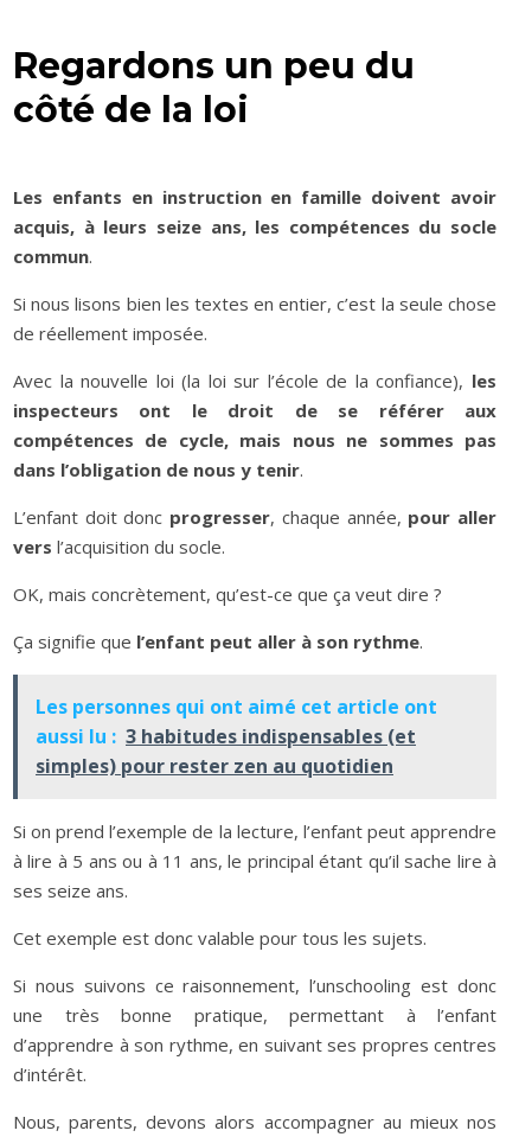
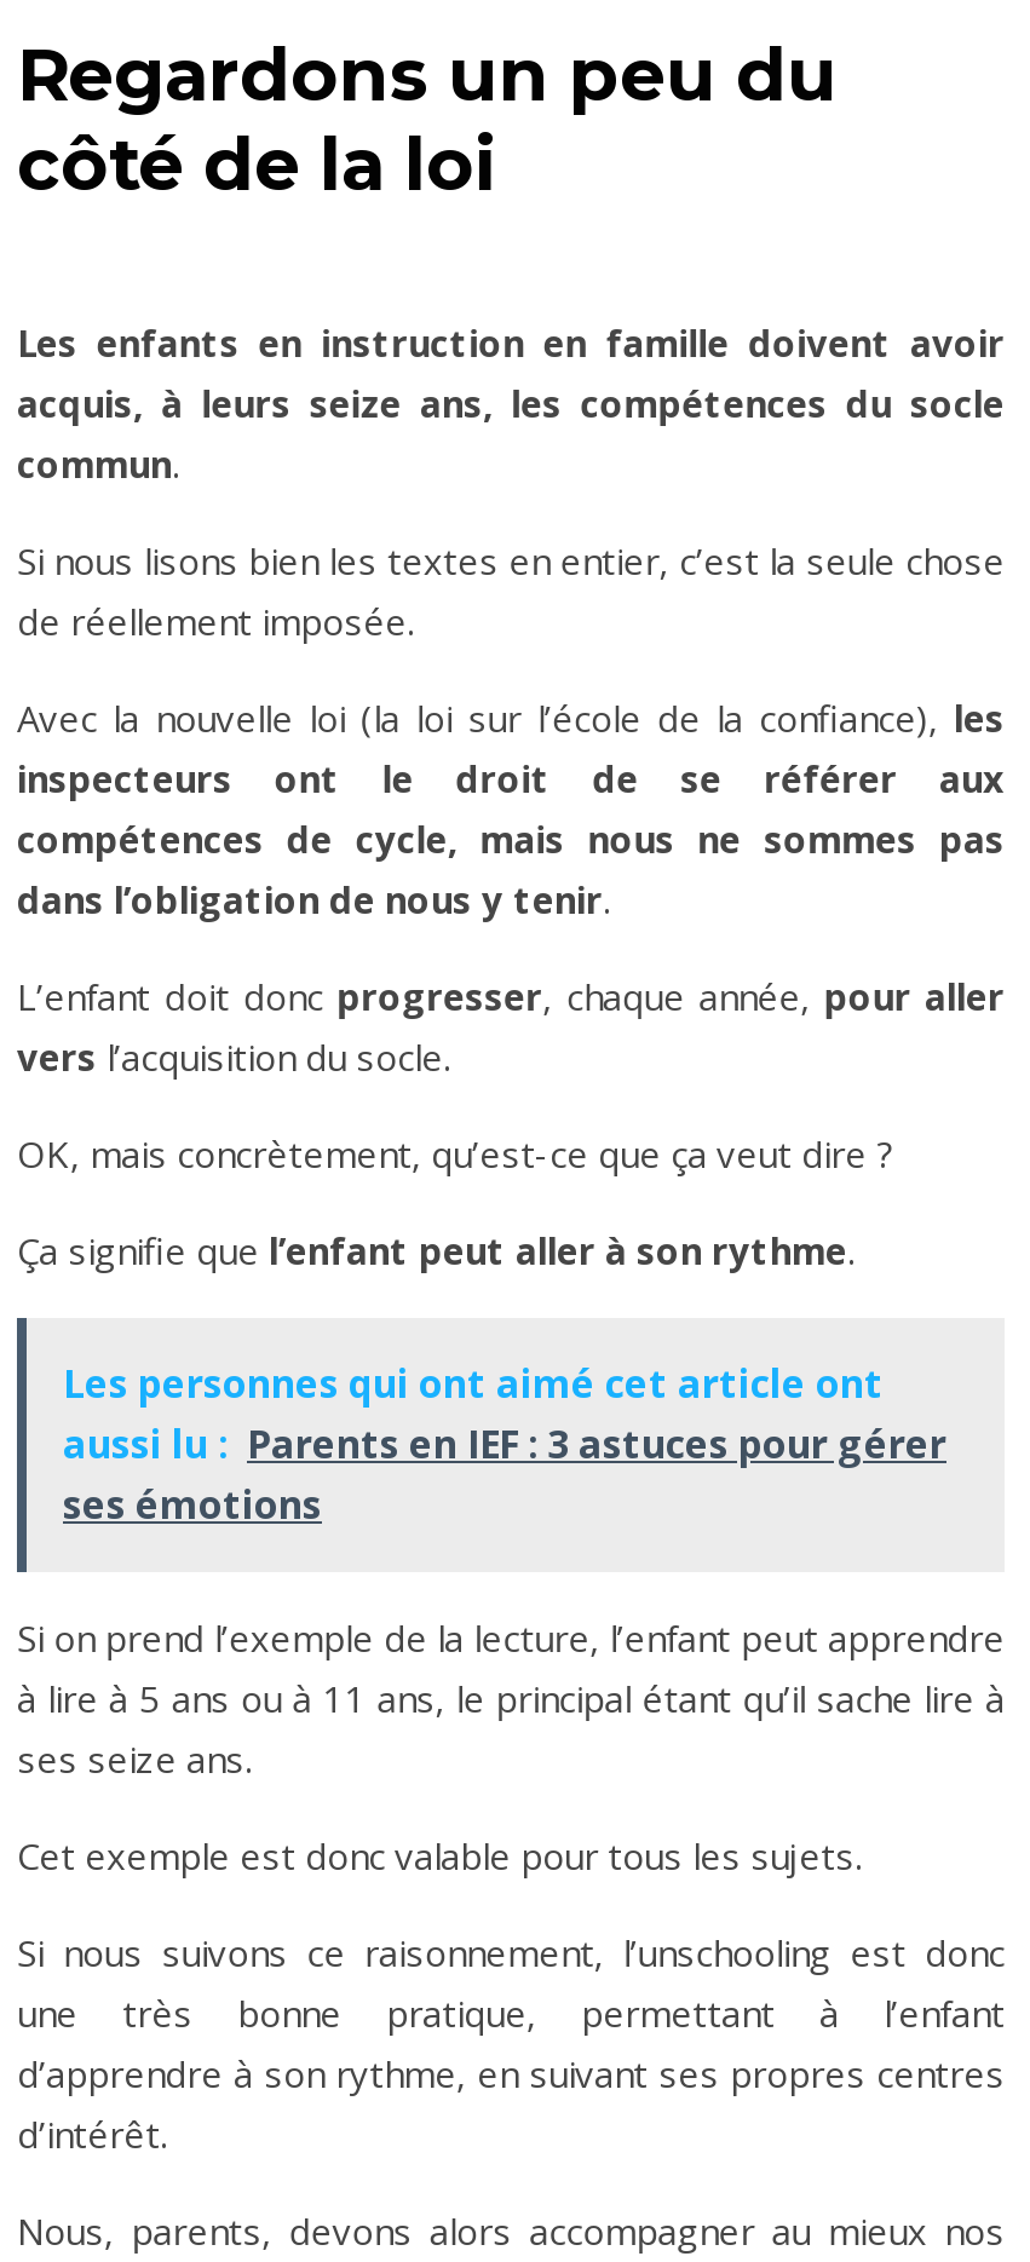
- aussi lu : 3 habitudes indispensables (et
- simples) pour rester zen au quotidien
+ aussi lu : Parents en IEF : 3 astuces pour gérer
+ ses émotions
